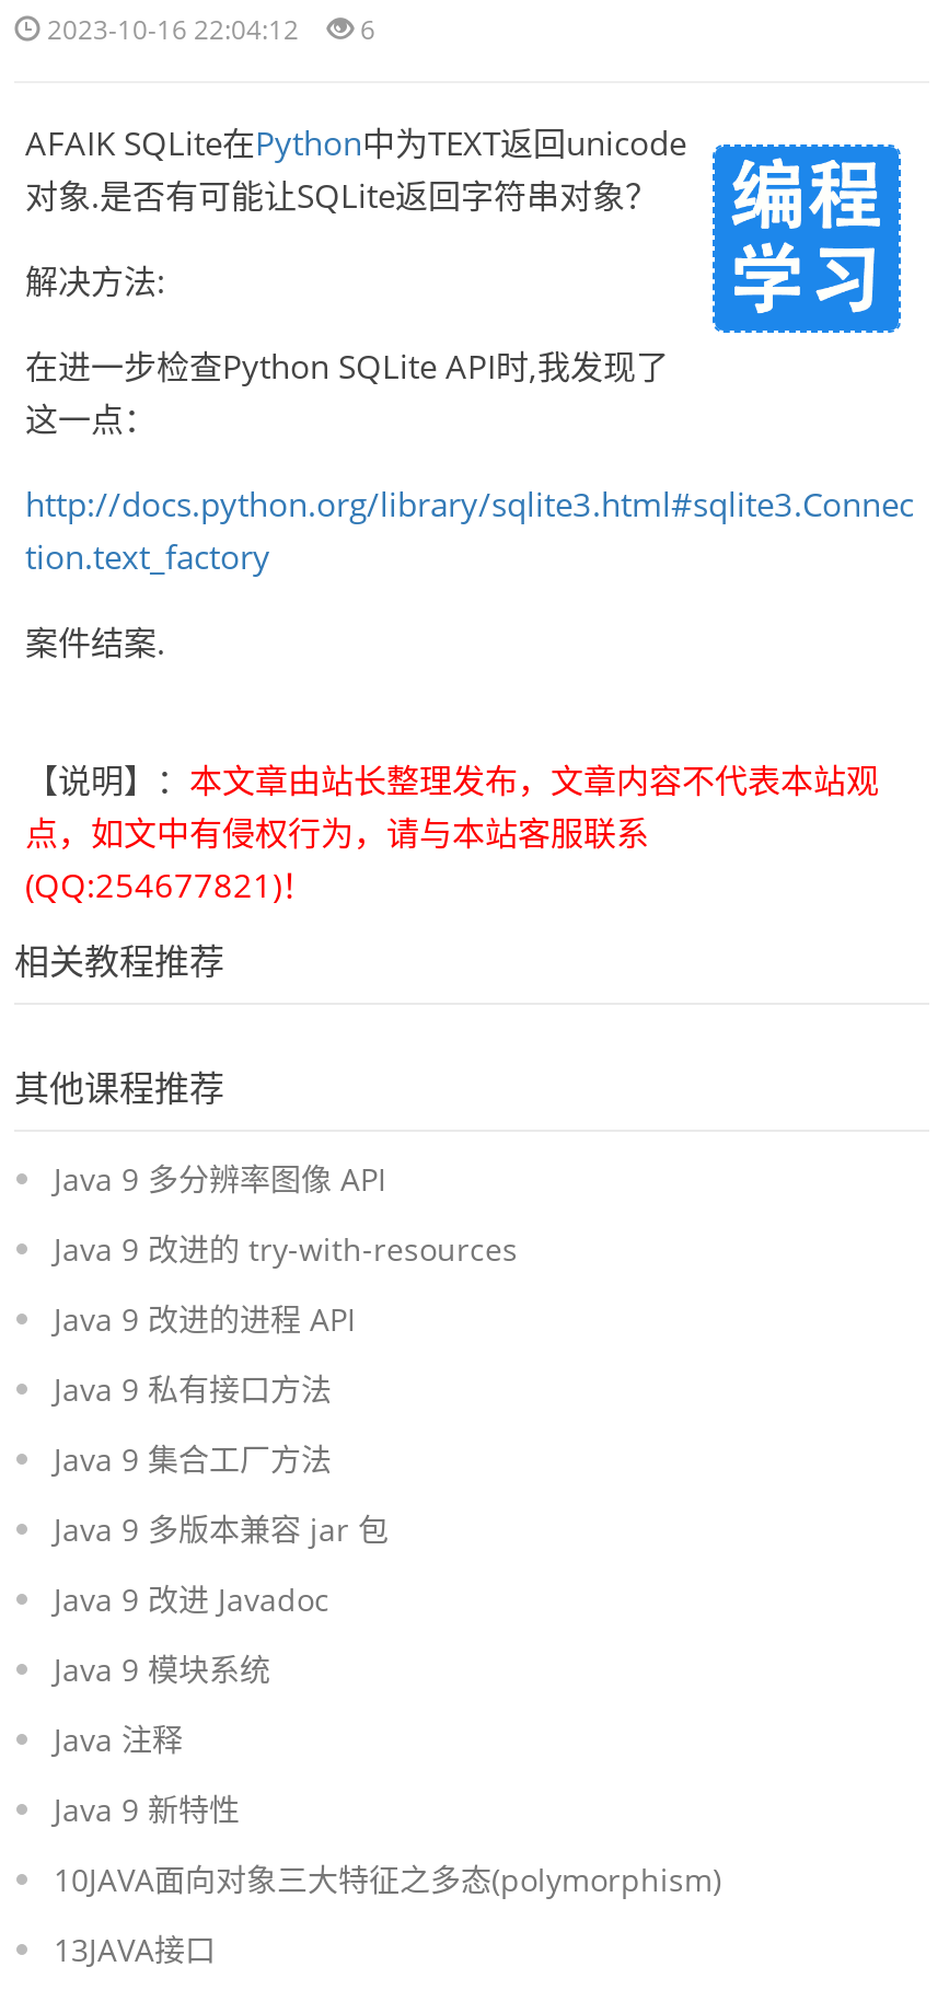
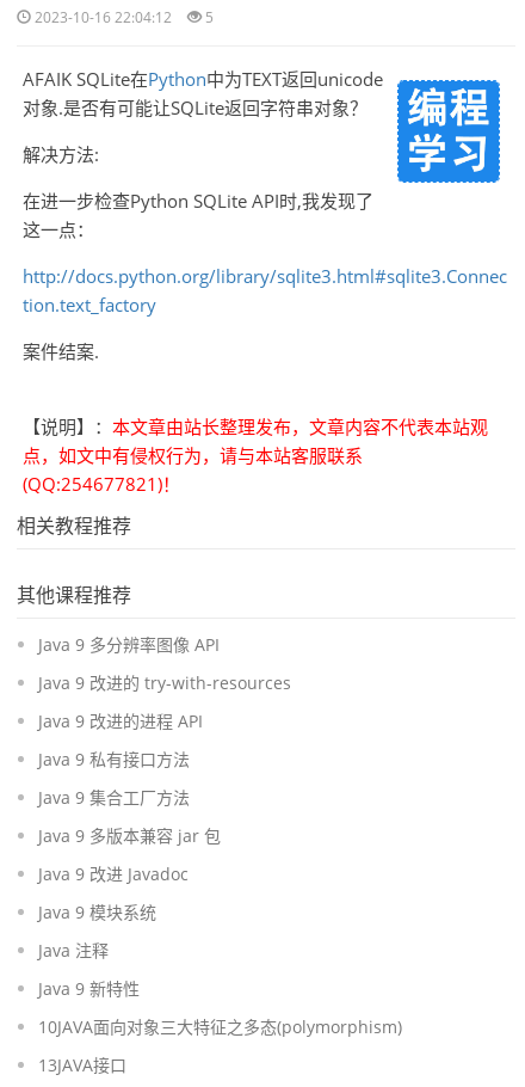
- 2023-10-16 22:04:12 6
+ 2023-10-16 22:04:12 5
